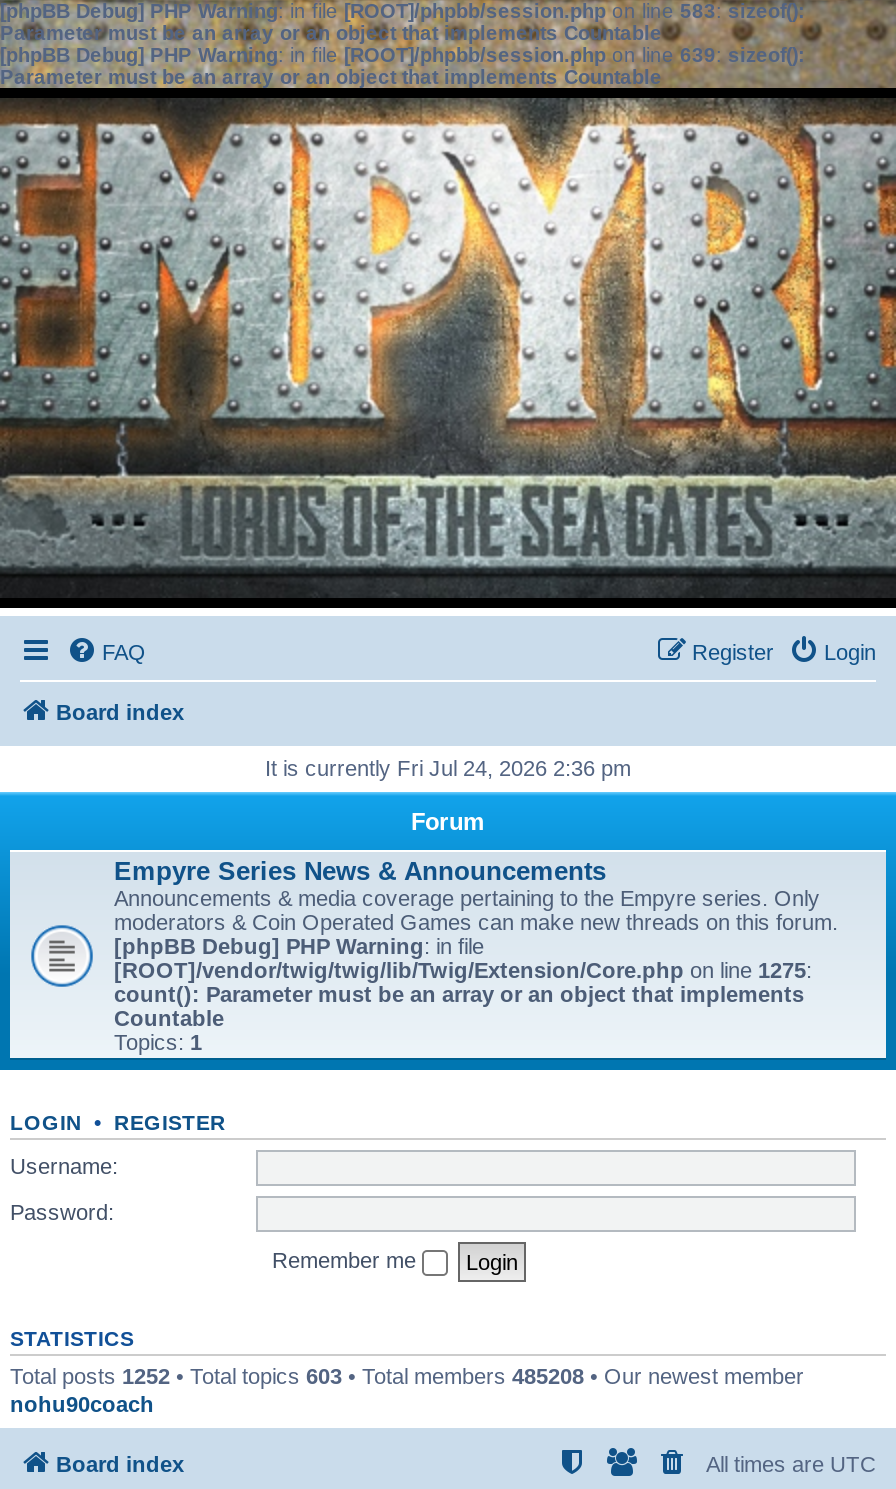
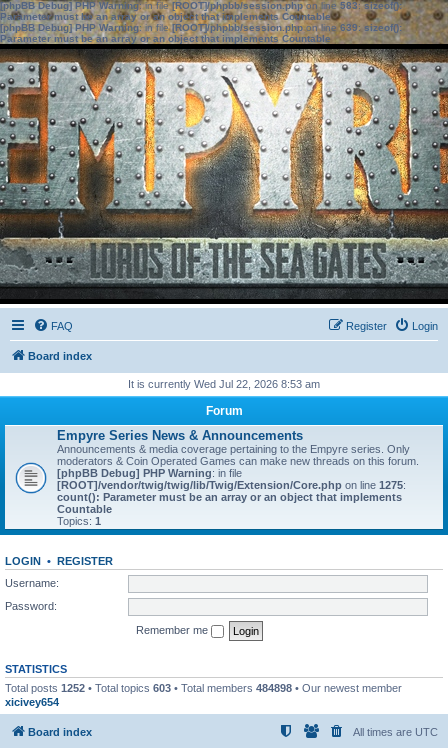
- It is currently Fri Jul 24, 2026 2:36 pm
+ It is currently Wed Jul 22, 2026 8:53 am

- Total posts 1252 • Total topics 603 • Total members 485208 • Our newest member
- nohu90coach
+ Total posts 1252 • Total topics 603 • Total members 484898 • Our newest member
+ xicivey654
